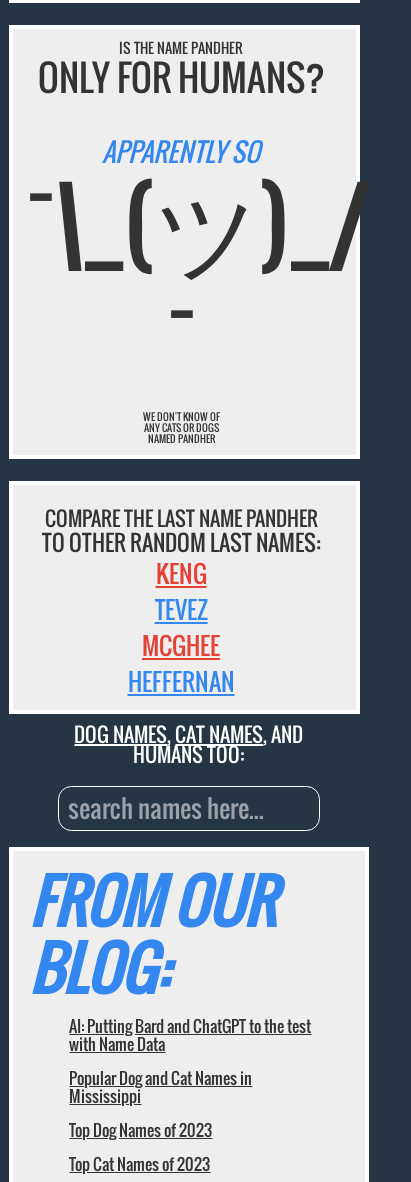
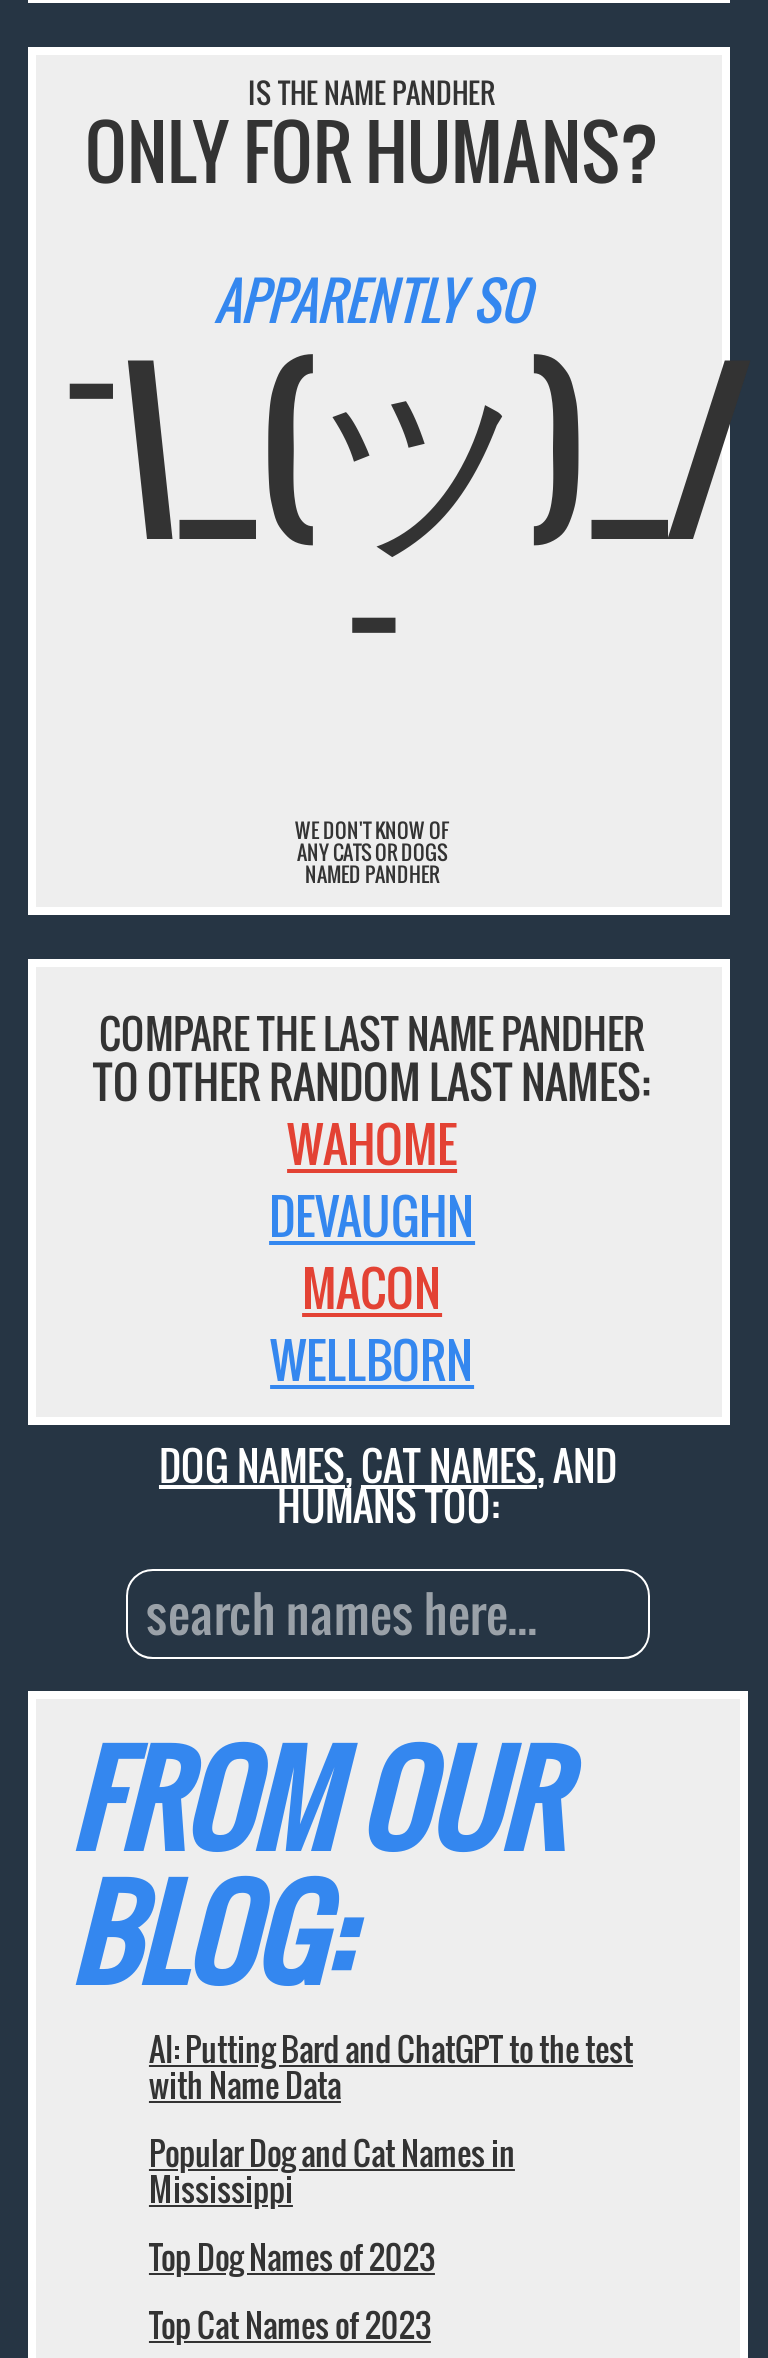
- KENG
- TEVEZ
- MCGHEE
- HEFFERNAN
+ WAHOME
+ DEVAUGHN
+ MACON
+ WELLBORN
